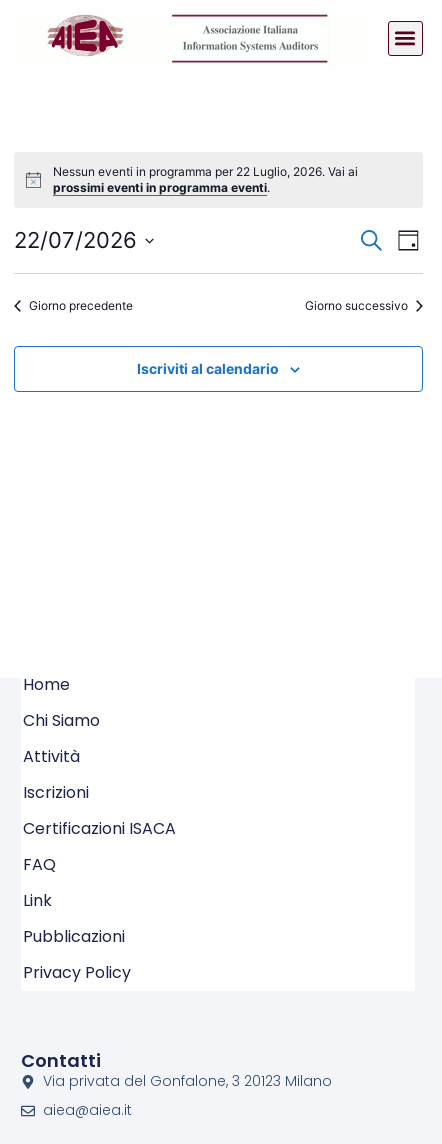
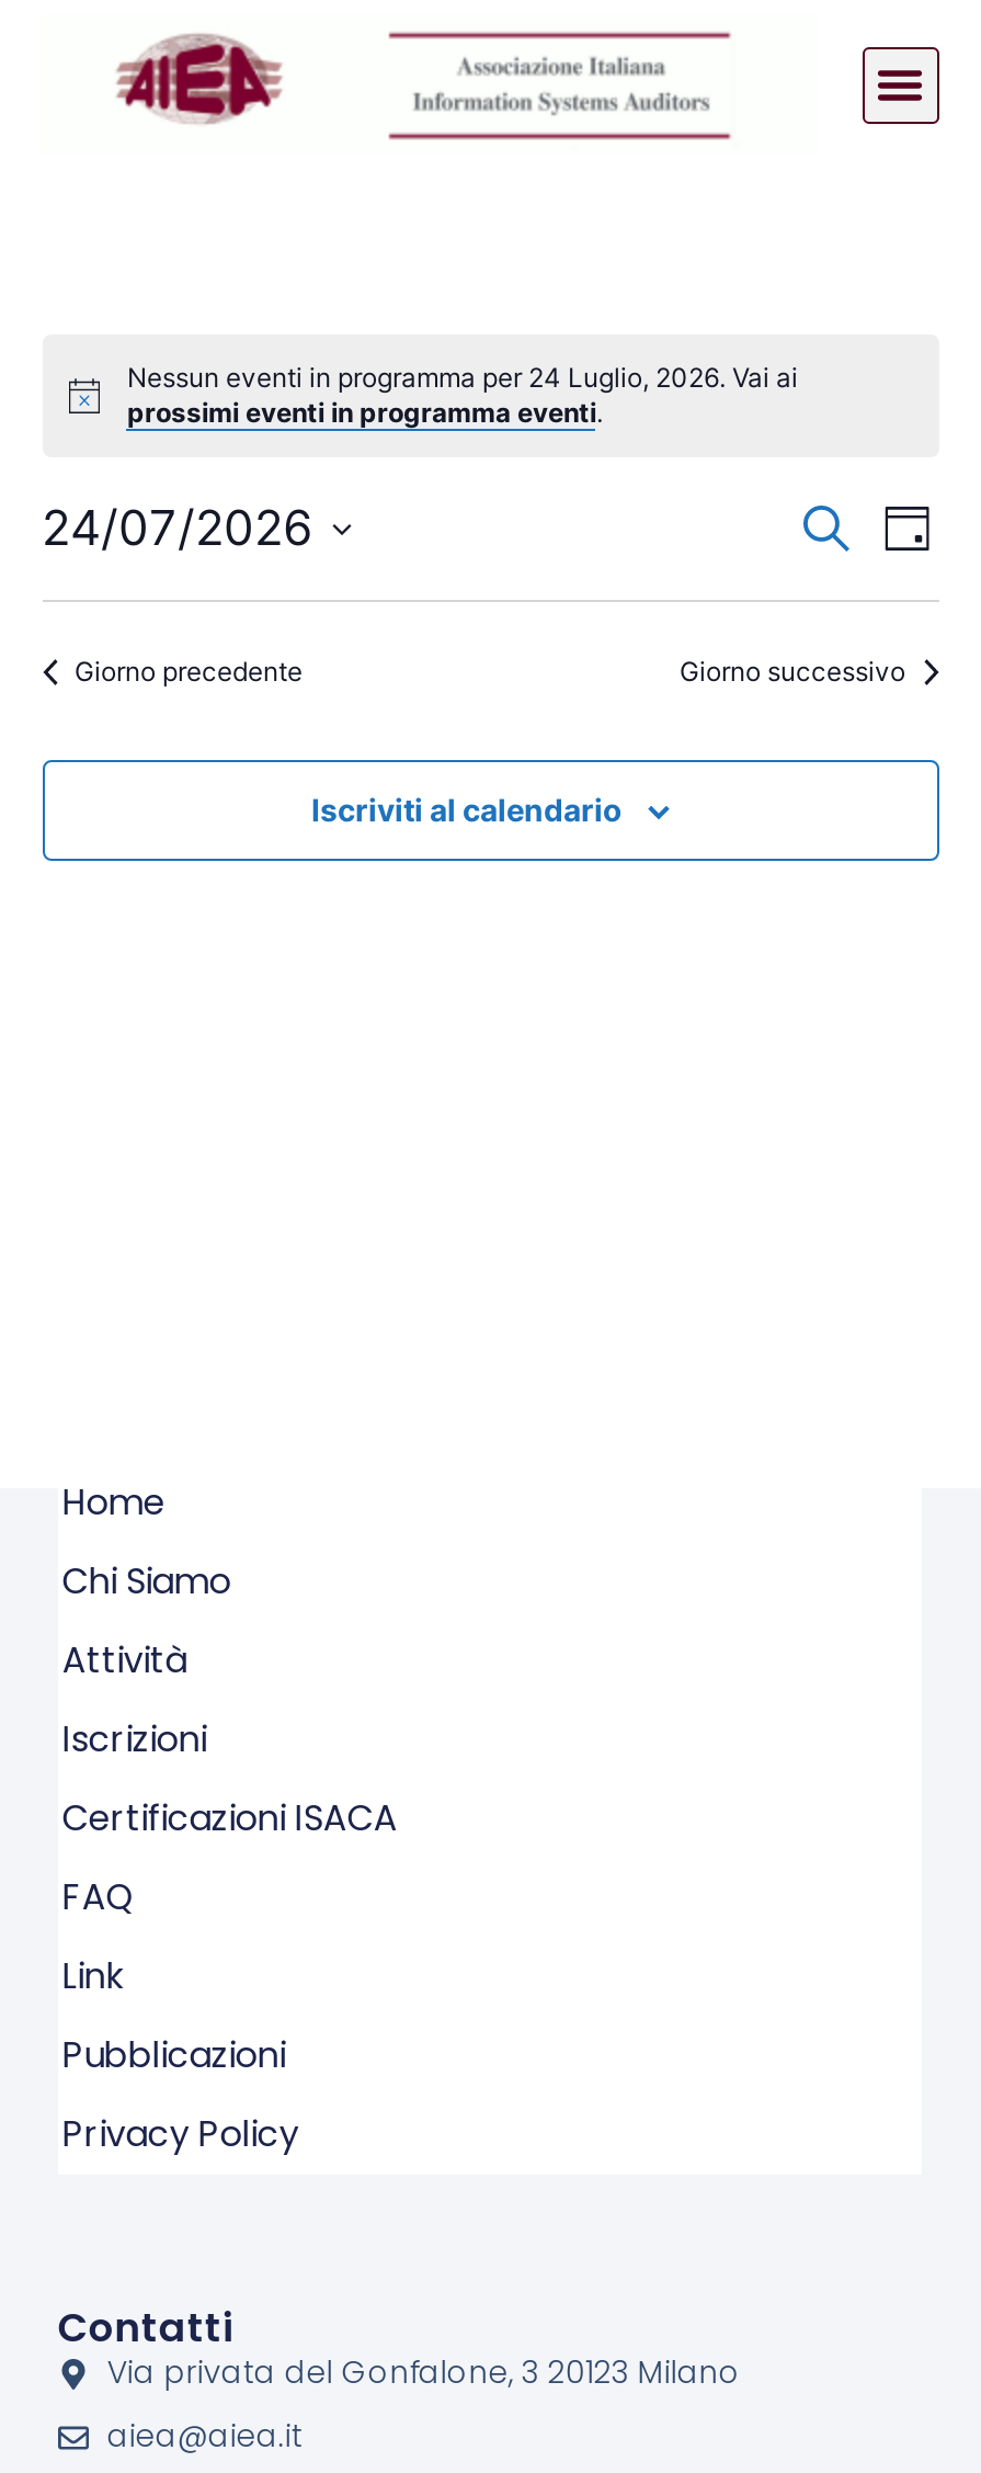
- Nessun eventi in programma per 22 Luglio, 2026. Vai ai
+ Nessun eventi in programma per 24 Luglio, 2026. Vai ai

- 22/07/2026
+ 24/07/2026
